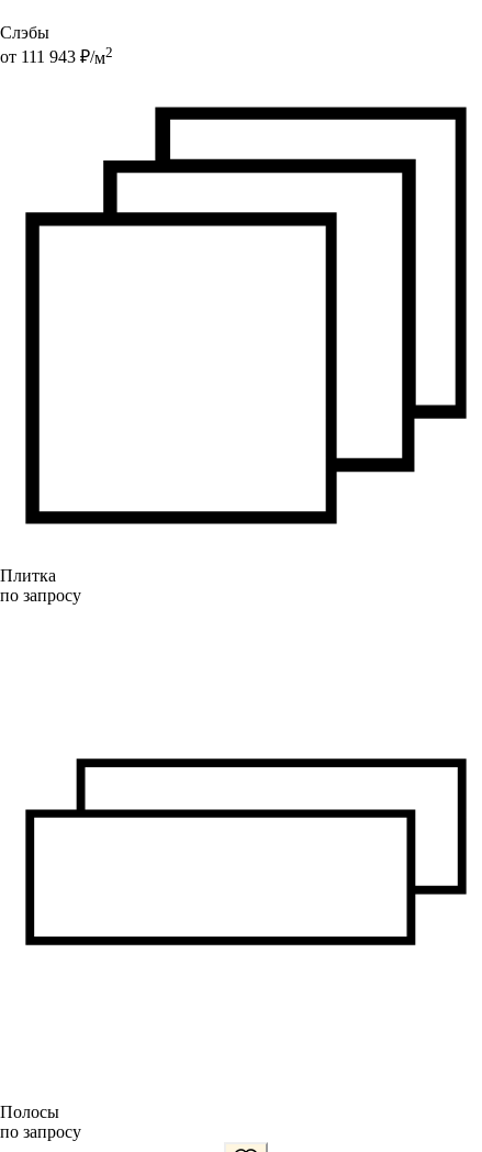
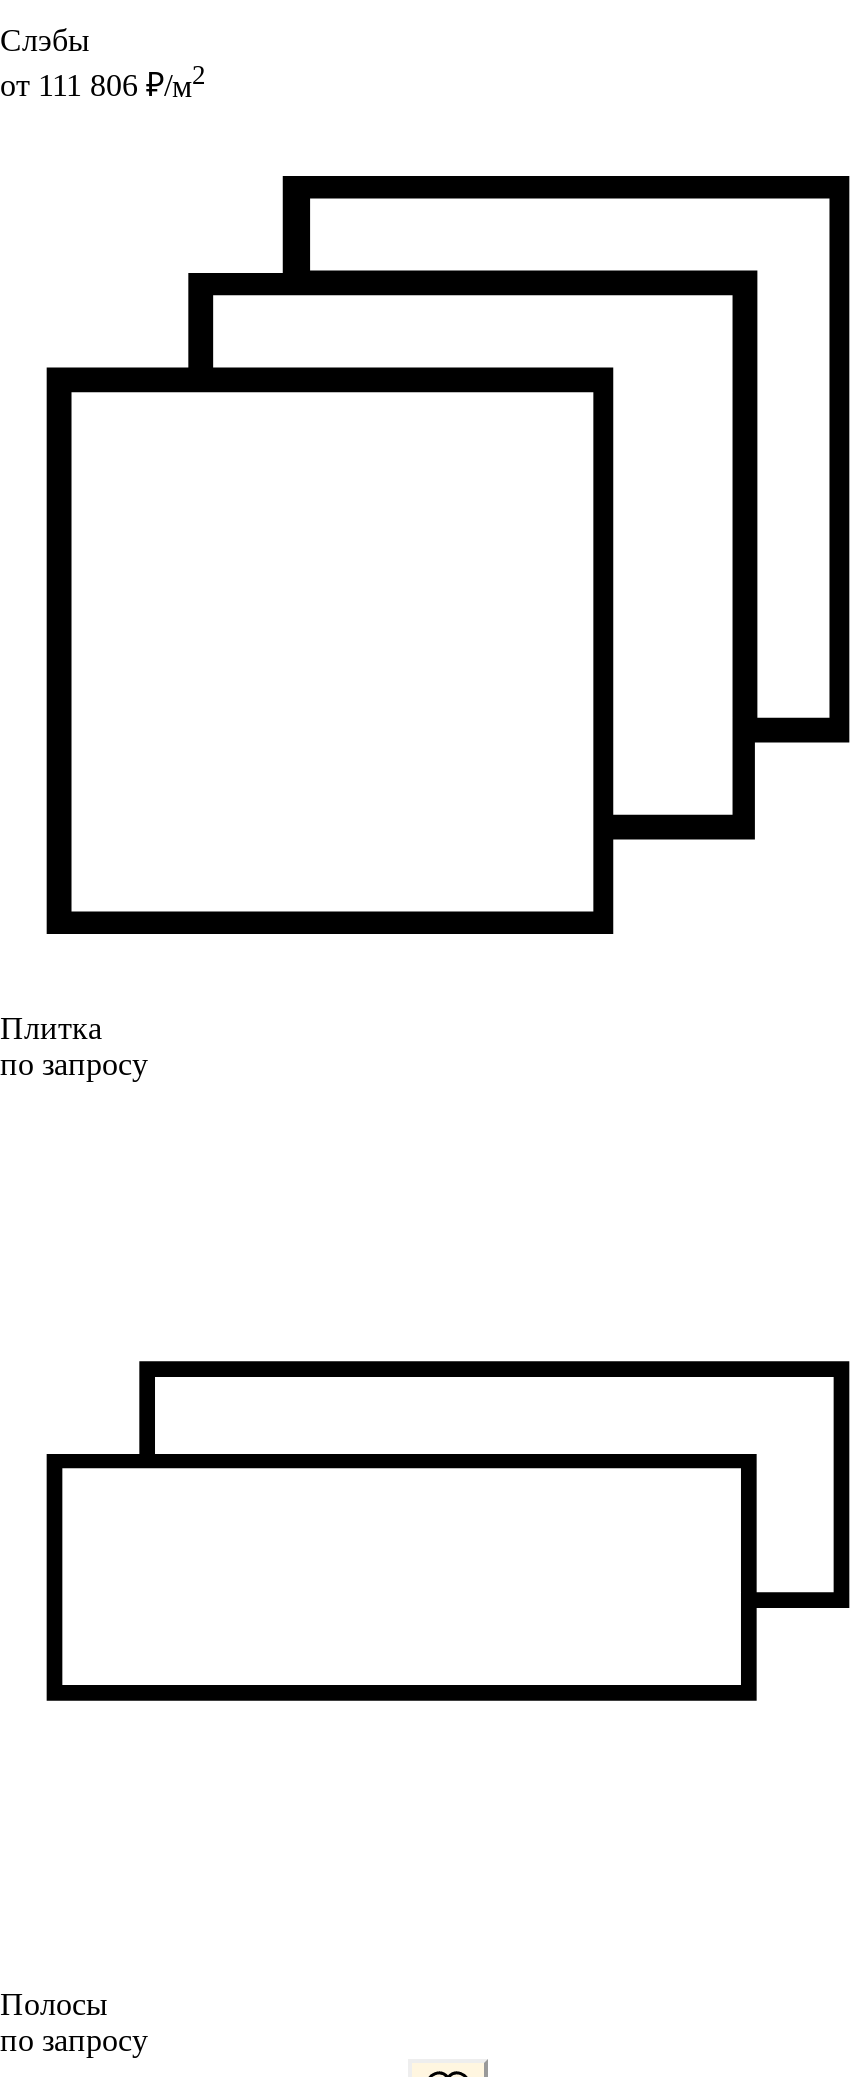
- от 111 943 ₽/м2
+ от 111 806 ₽/м2
